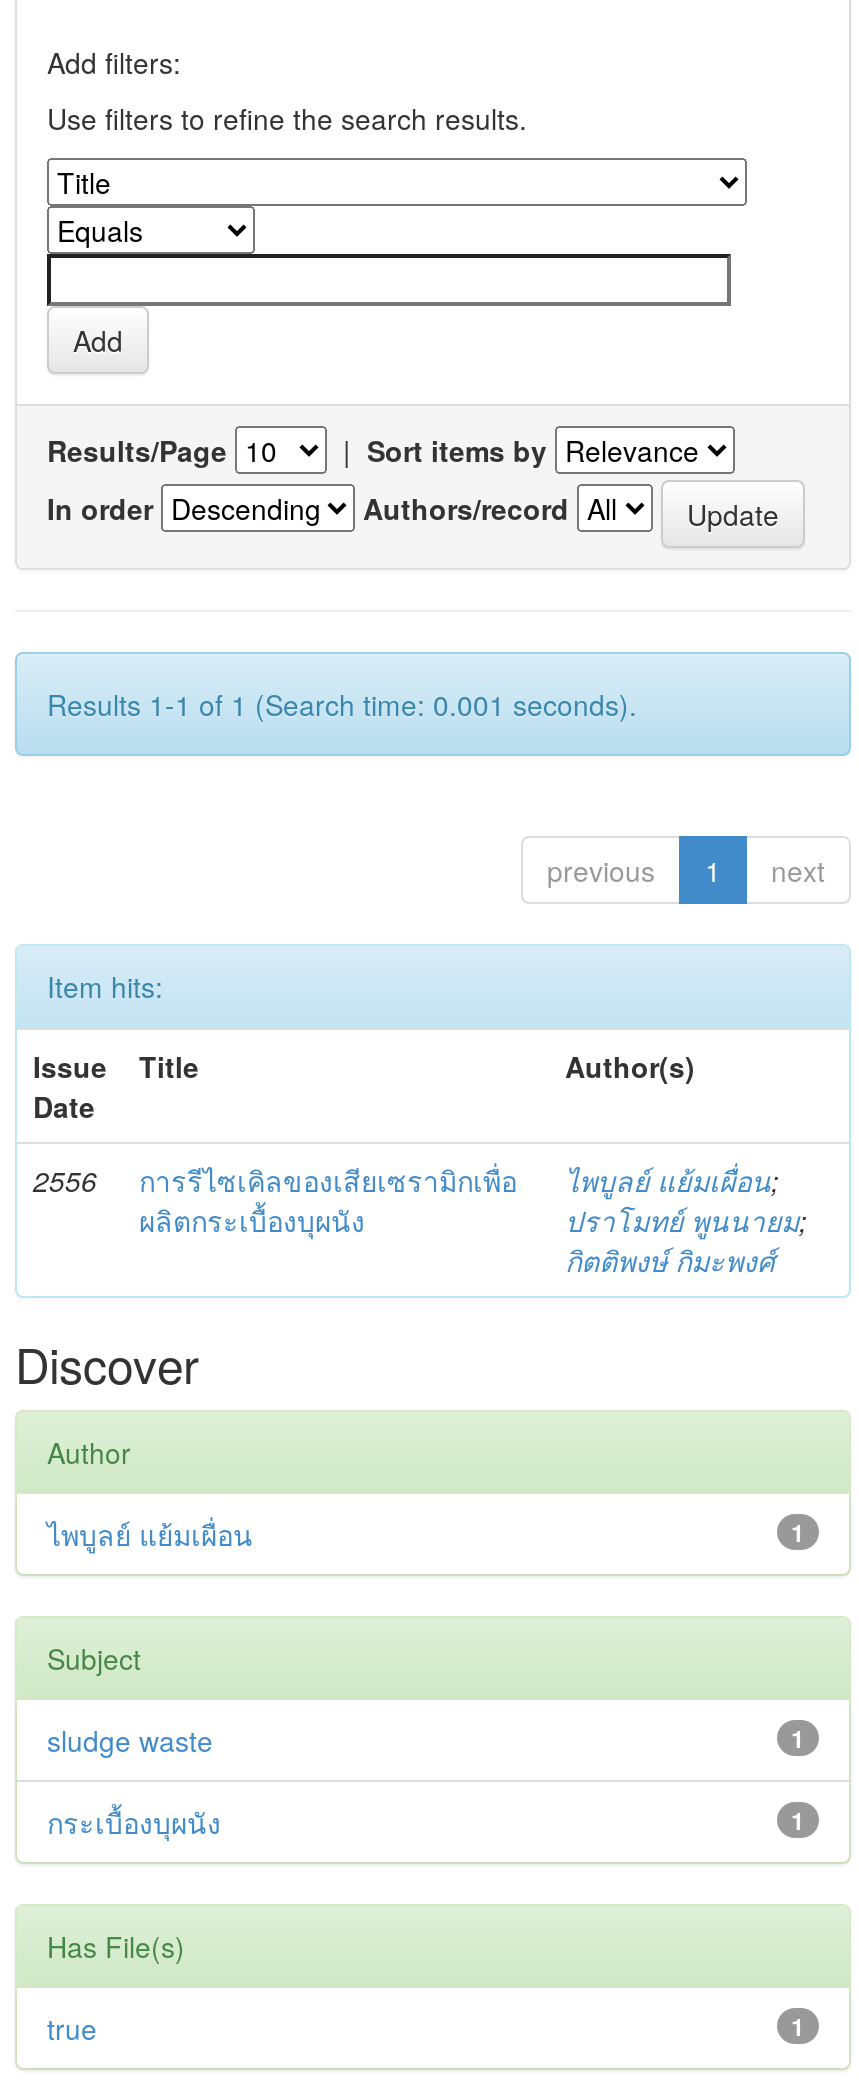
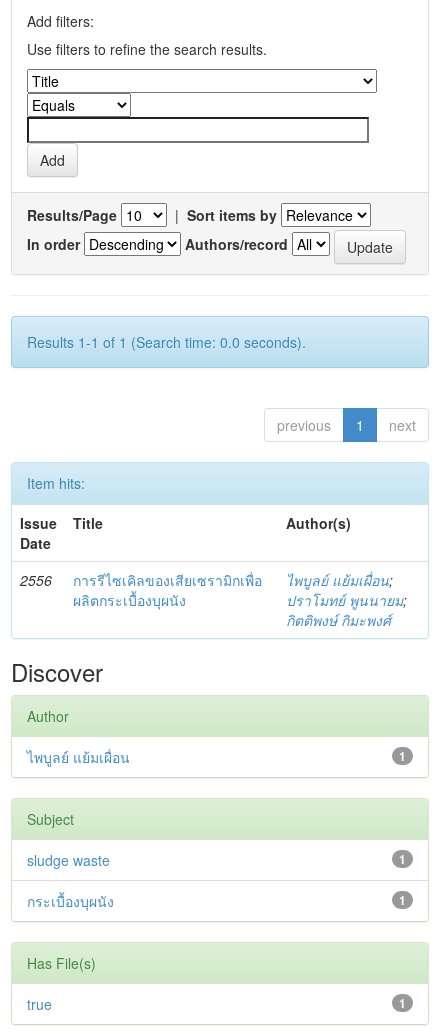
- Results 1-1 of 1 (Search time: 0.001 seconds).
+ Results 1-1 of 1 (Search time: 0.0 seconds).
